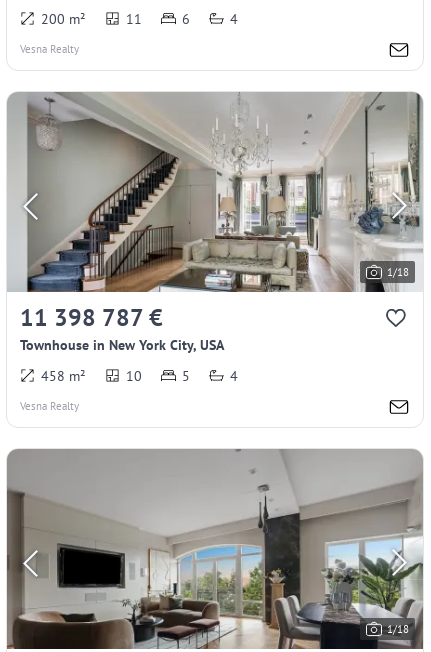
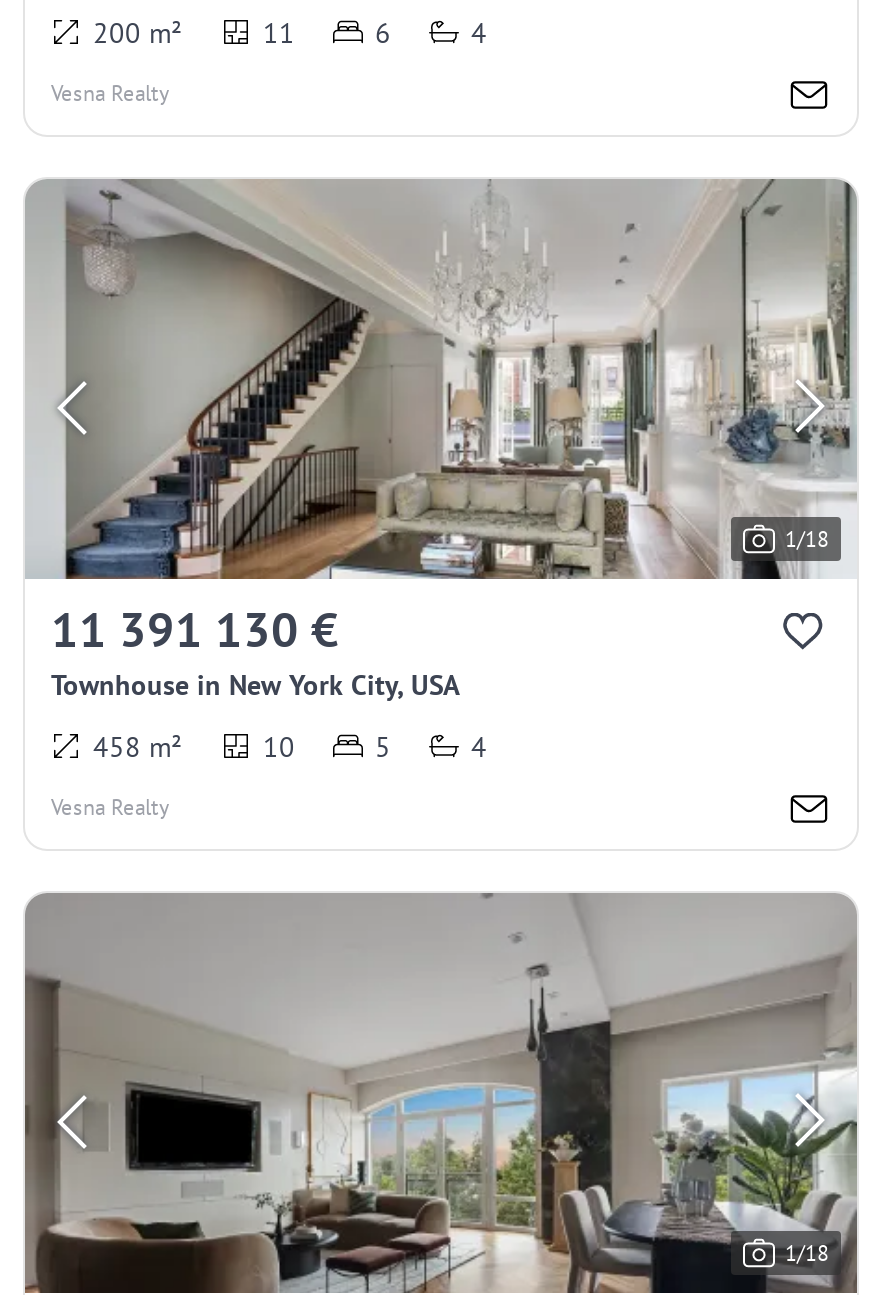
- 11 398 787 €
+ 11 391 130 €
